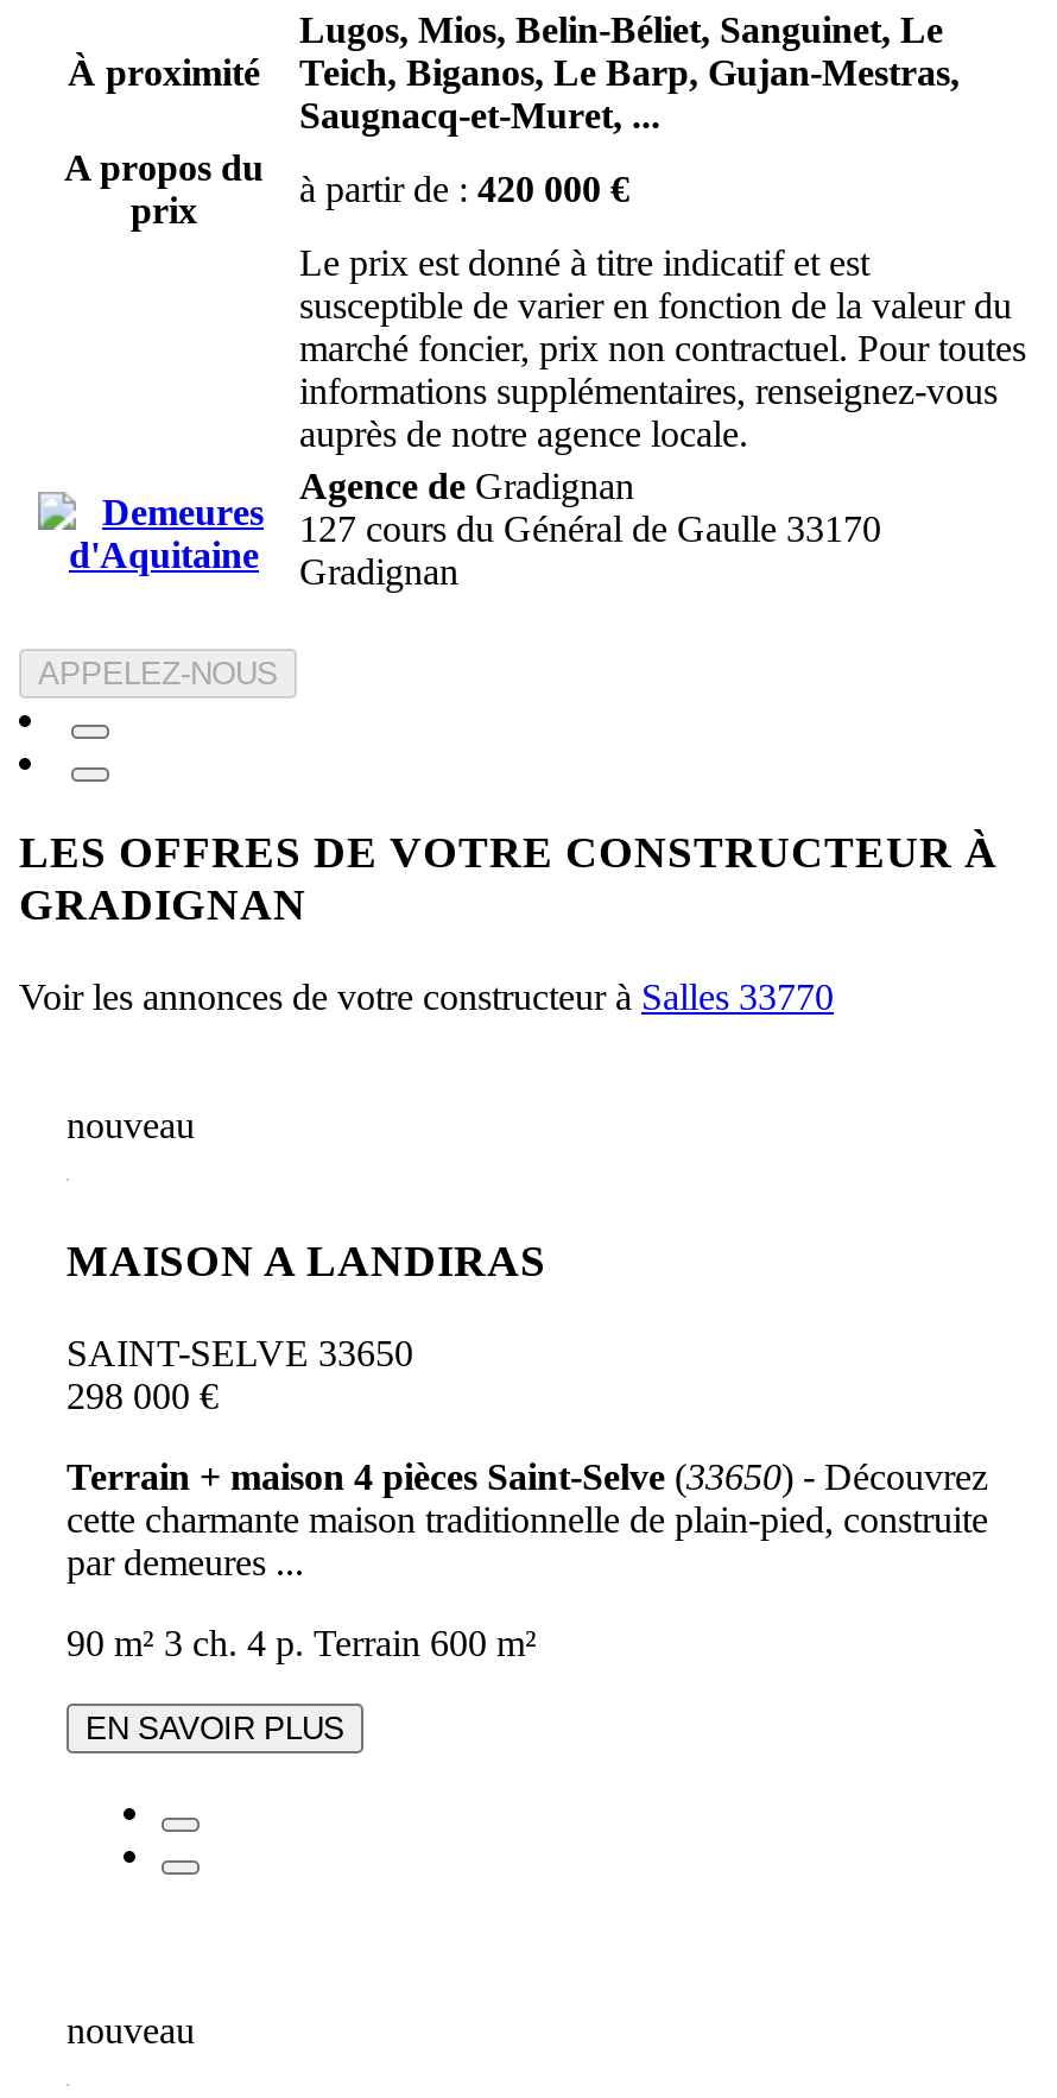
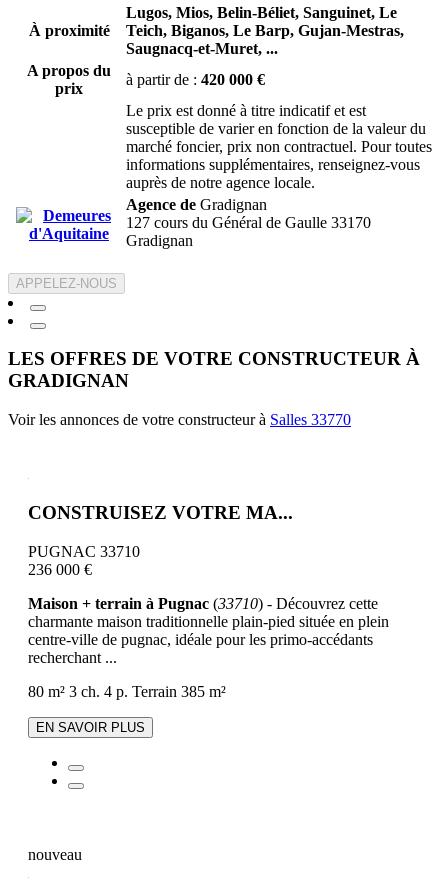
- nouveau
- MAISON A LANDIRAS
- SAINT-SELVE 33650
- 298 000 €
- Terrain + maison 4 pièces Saint-Selve (33650) - Découvrez
- cette charmante maison traditionnelle de plain-pied, construite
- par demeures ...
- 90 m² 3 ch. 4 p. Terrain 600 m²
+ CONSTRUISEZ VOTRE MA...
+ PUGNAC 33710
+ 236 000 €
+ Maison + terrain à Pugnac (33710) - Découvrez cette
+ charmante maison traditionnelle plain-pied située en plein
+ centre-ville de pugnac, idéale pour les primo-accédants
+ recherchant ...
+ 80 m² 3 ch. 4 p. Terrain 385 m²
